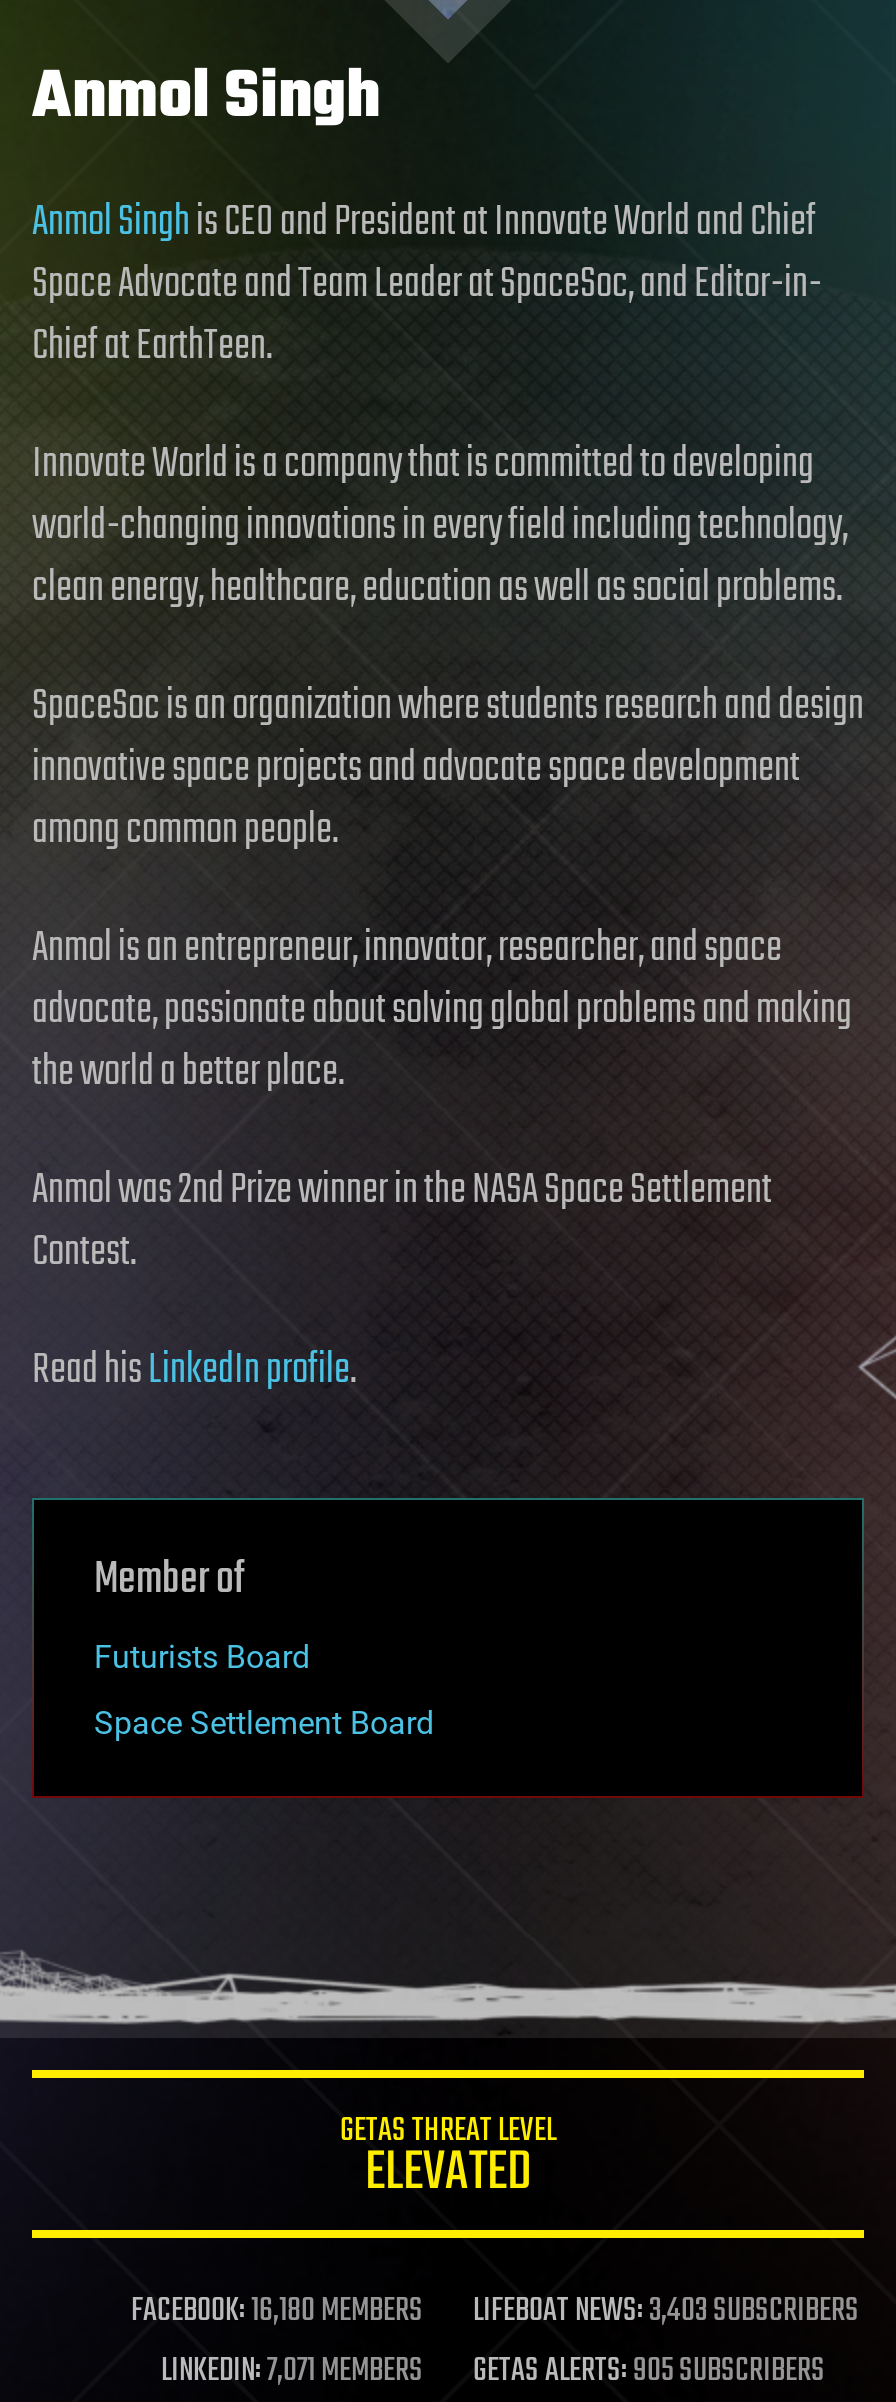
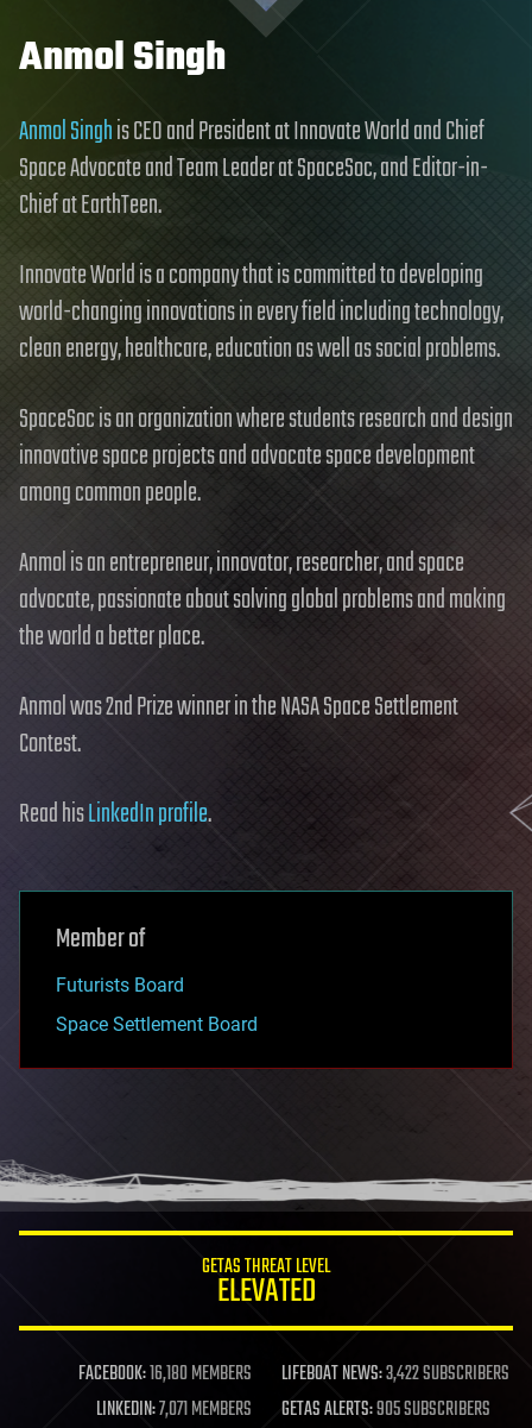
- LIFEBOAT NEWS:3,403 SUBSCRIBERS
+ LIFEBOAT NEWS:3,422 SUBSCRIBERS
